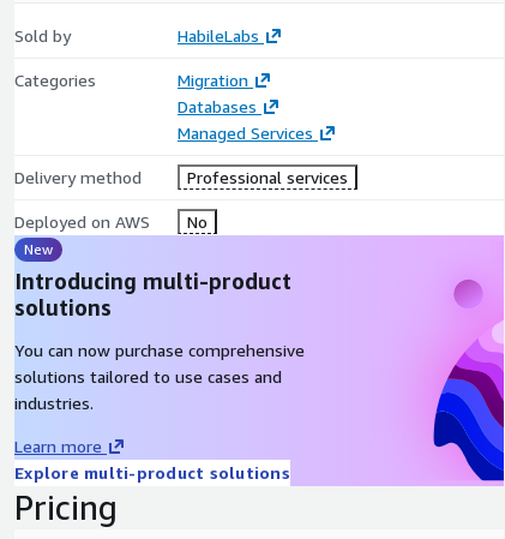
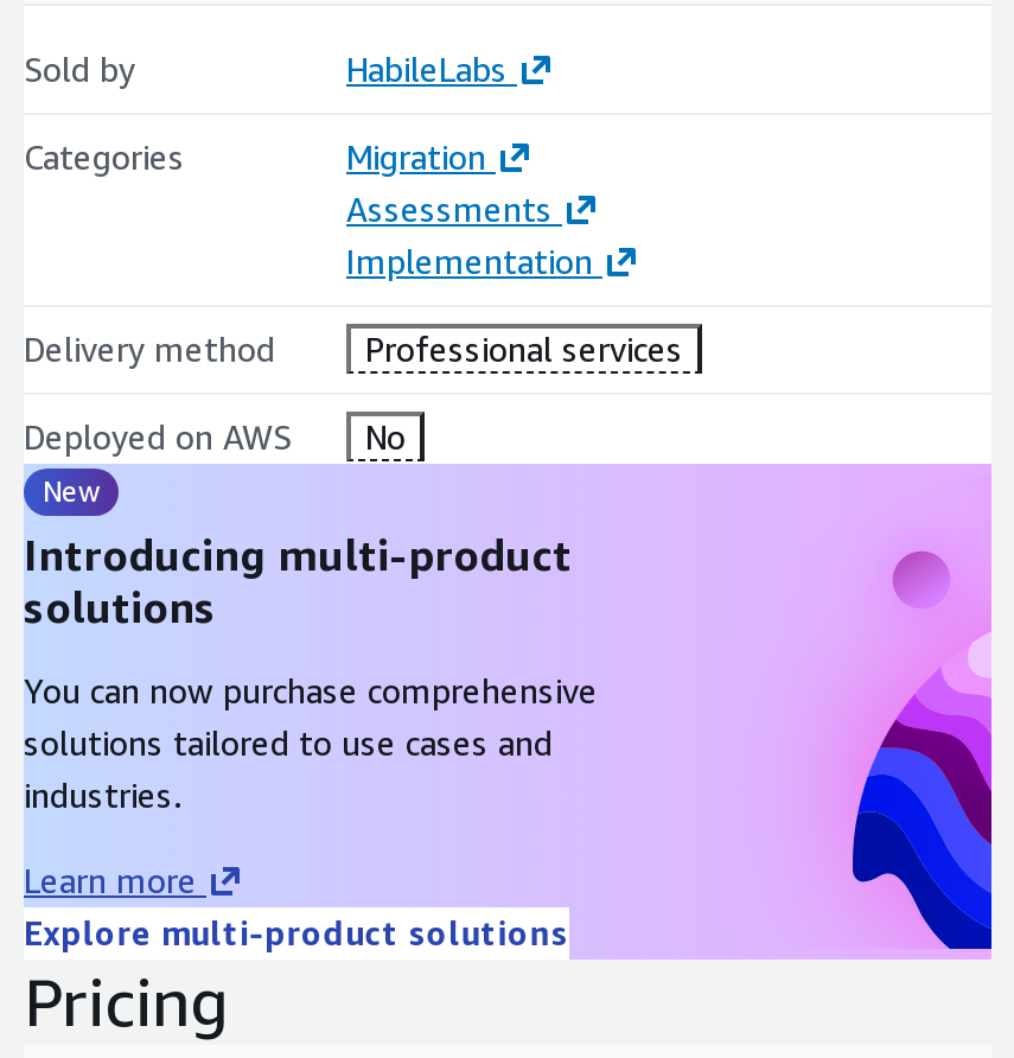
- Databases
- Managed Services
+ Assessments
+ Implementation
